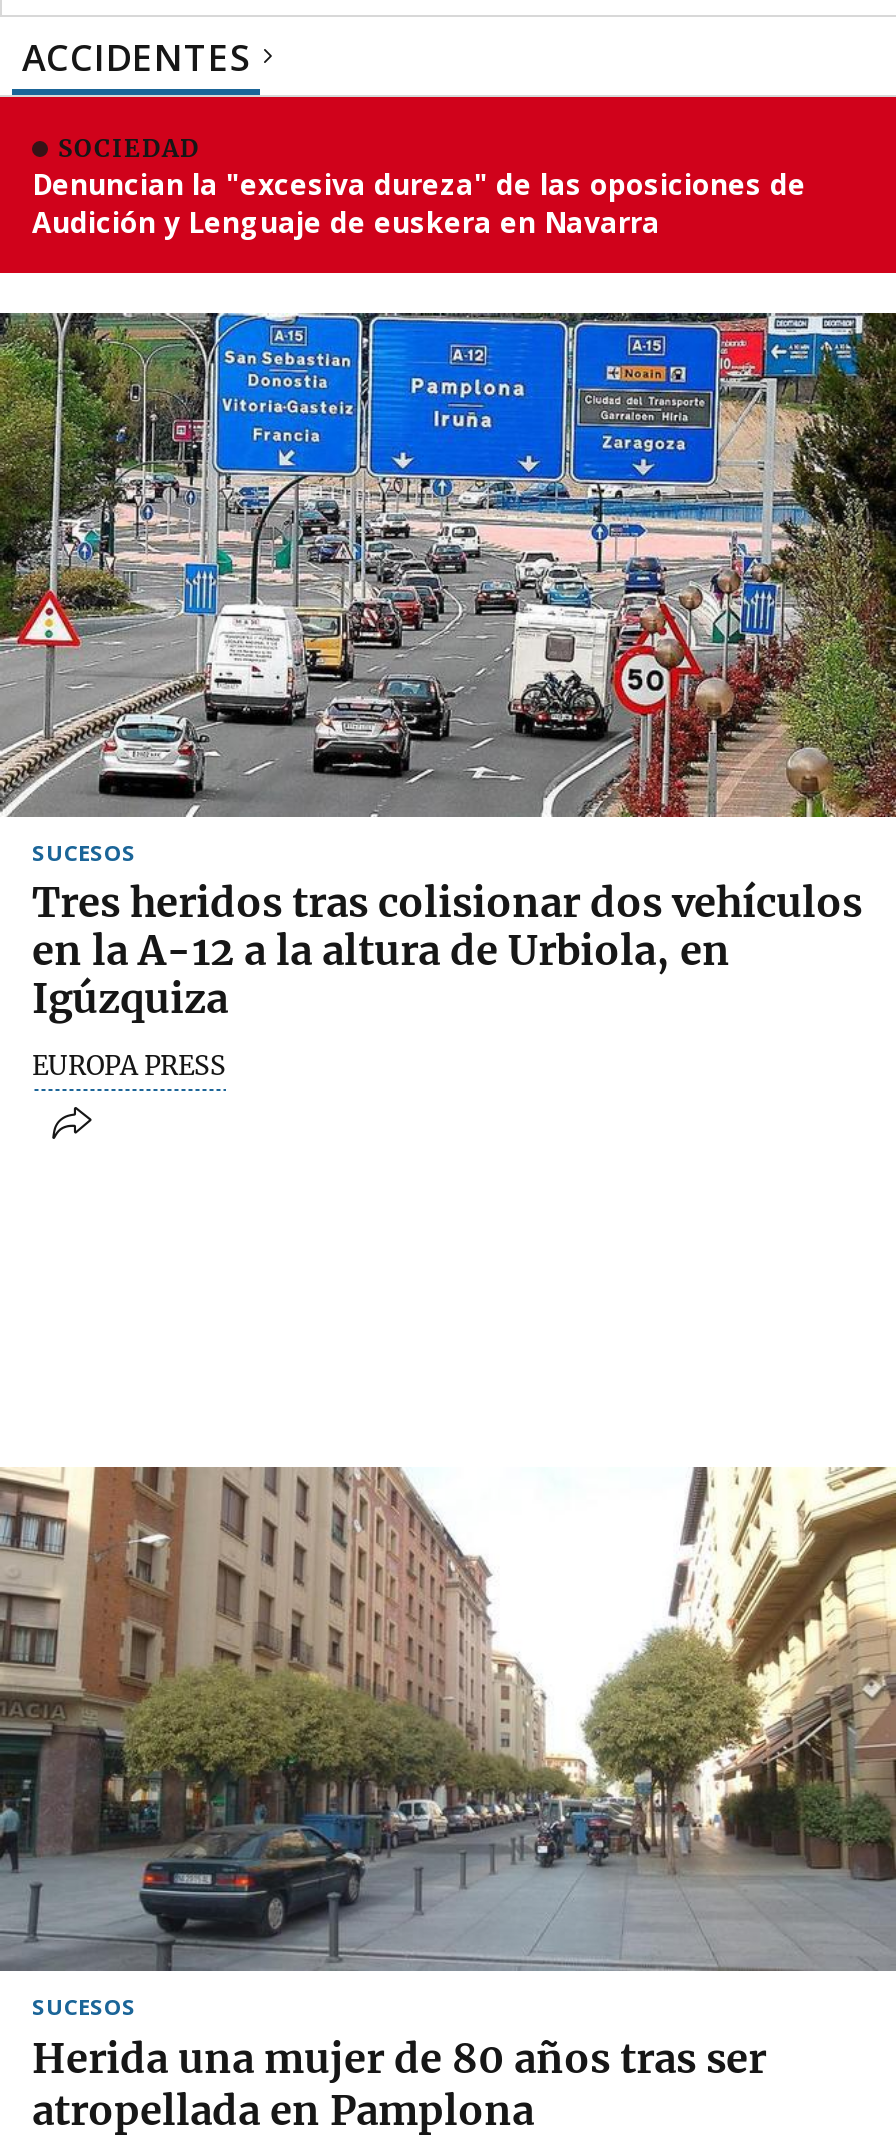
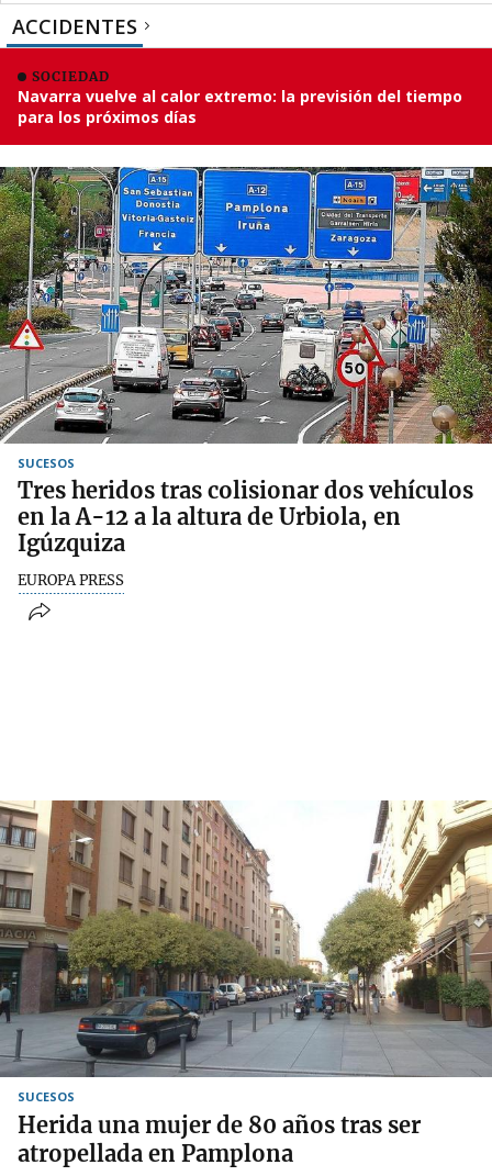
- Denuncian la "excesiva dureza" de las oposiciones de
- Audición y Lenguaje de euskera en Navarra
+ Navarra vuelve al calor extremo: la previsión del tiempo
+ para los próximos días
